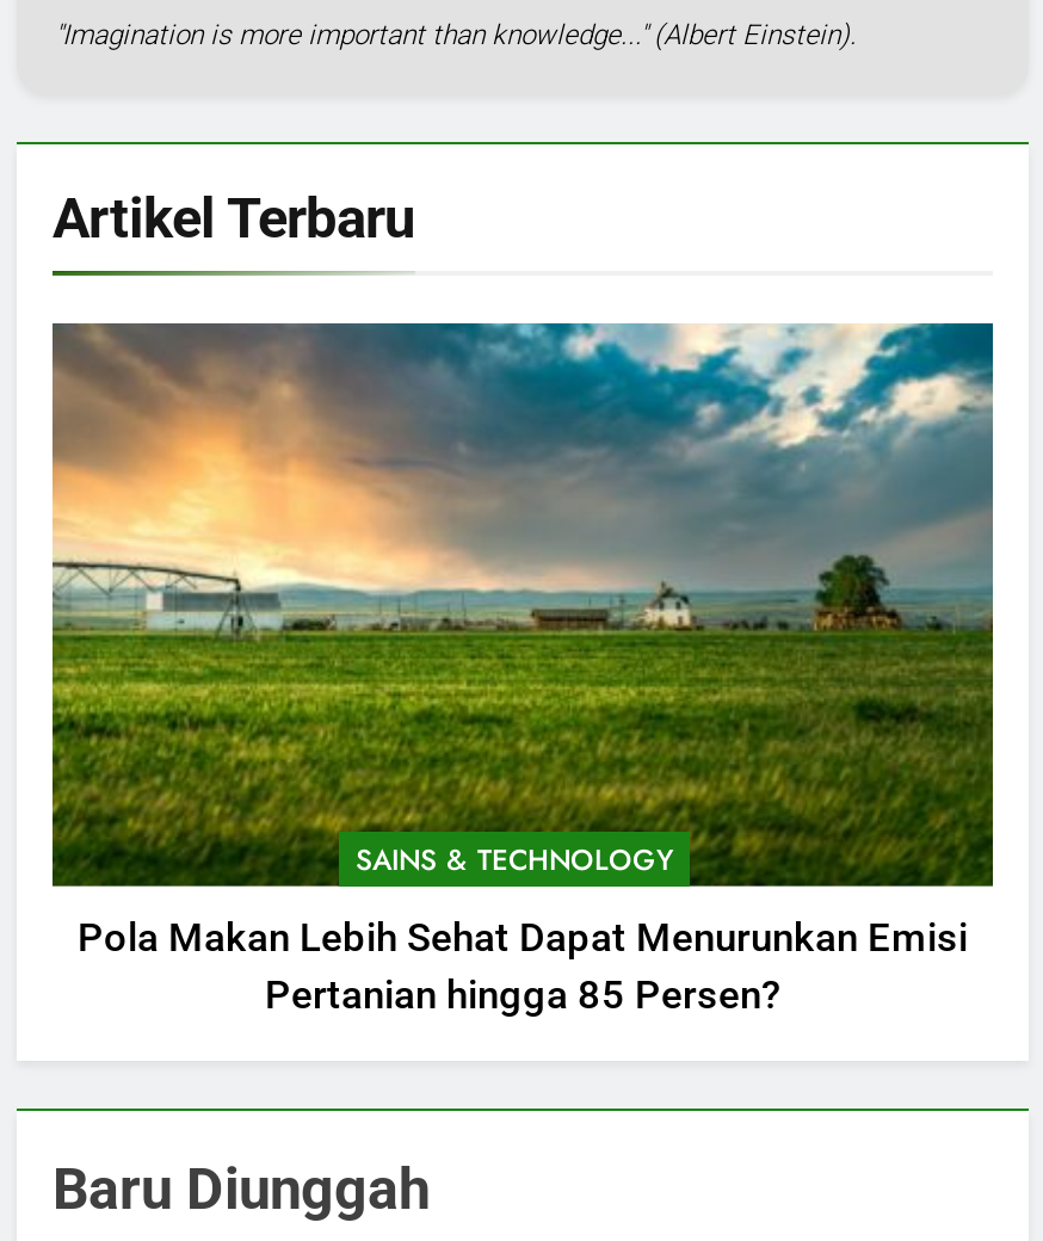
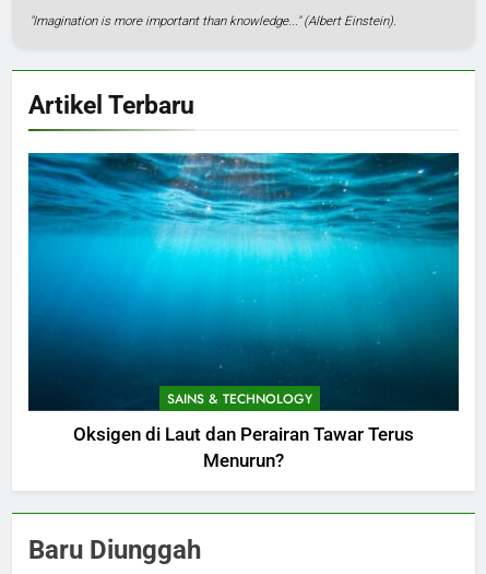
- [image]
- Pola Makan Lebih Sehat Dapat Menurunkan Emisi
- Pertanian hingga 85 Persen?
+ [image]
+ Oksigen di Laut dan Perairan Tawar Terus
+ Menurun?
